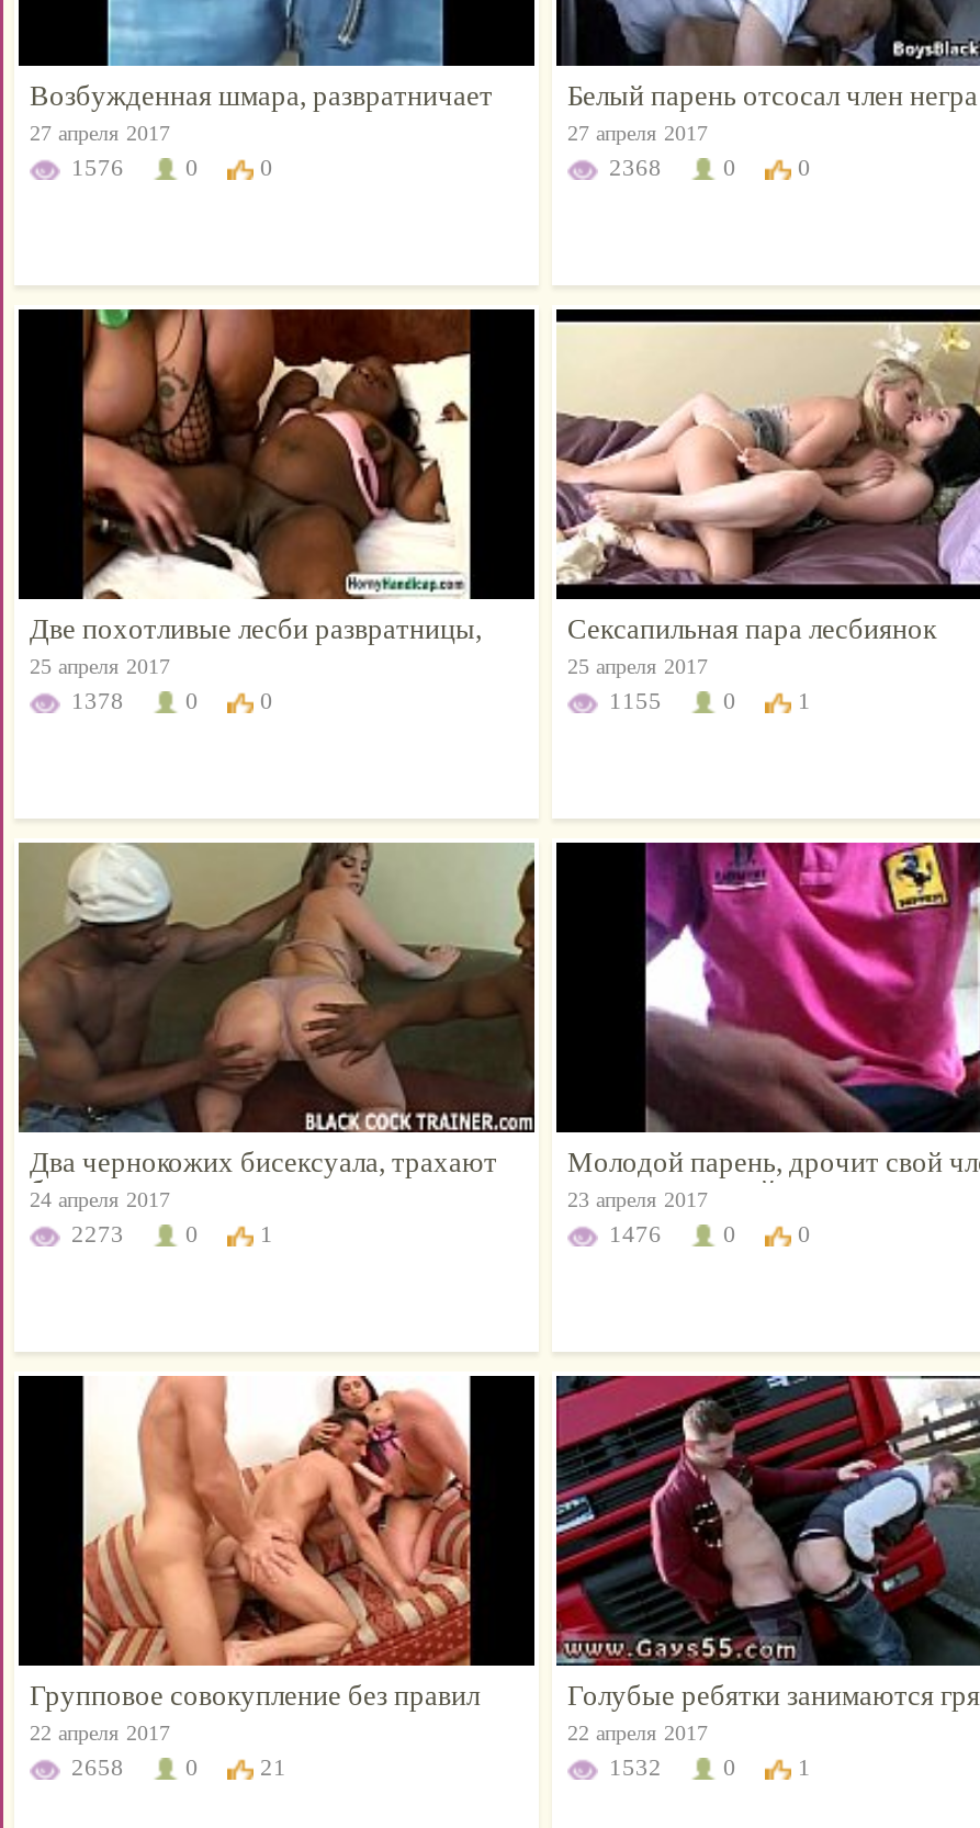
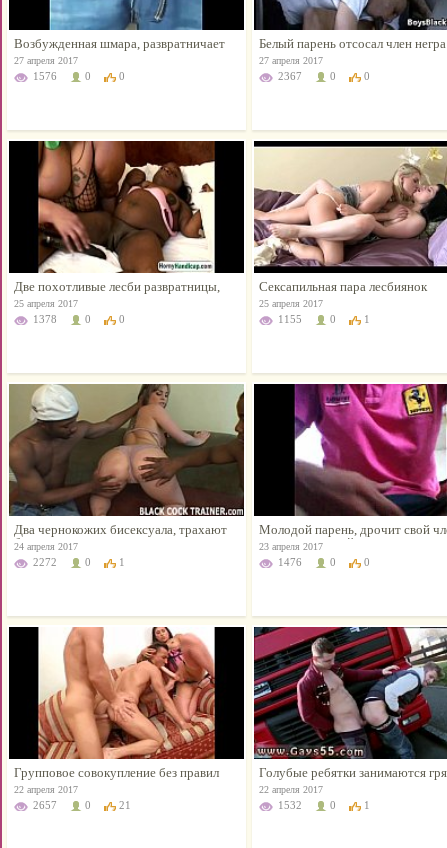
- 2368
+ 2367

- 2273
+ 2272

- 2658
+ 2657
